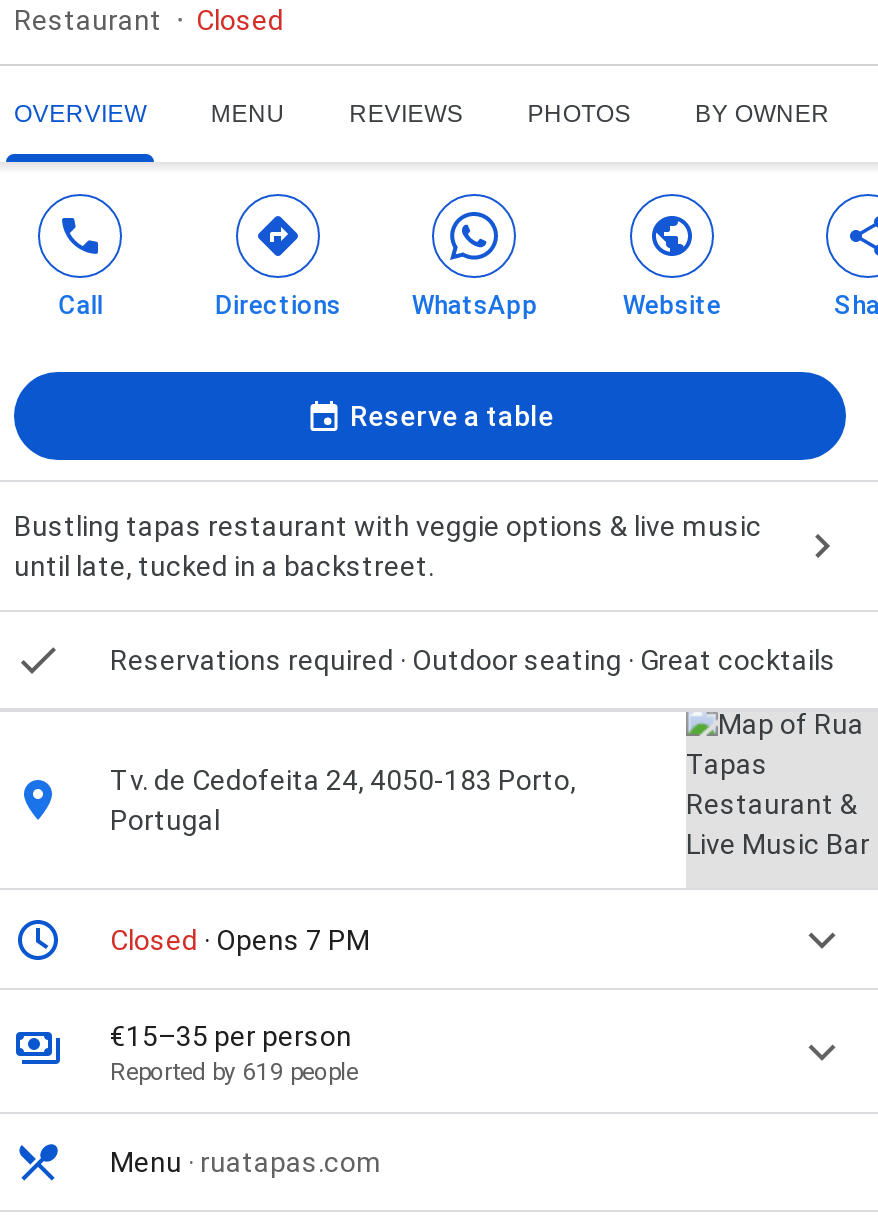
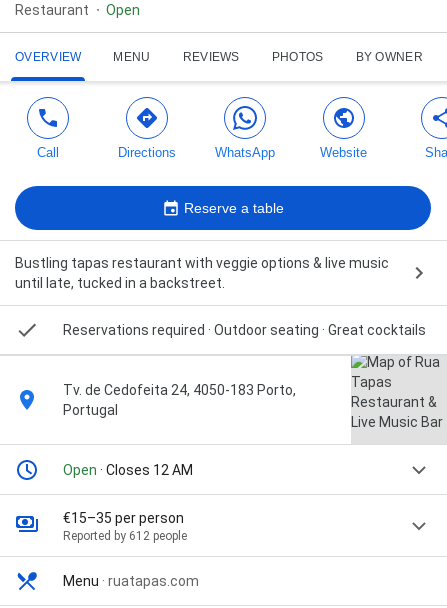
- Closed
+ Open

- Closed · Opens 7 PM
+ Open · Closes 12 AM

- Reported by 619 people
+ Reported by 612 people
